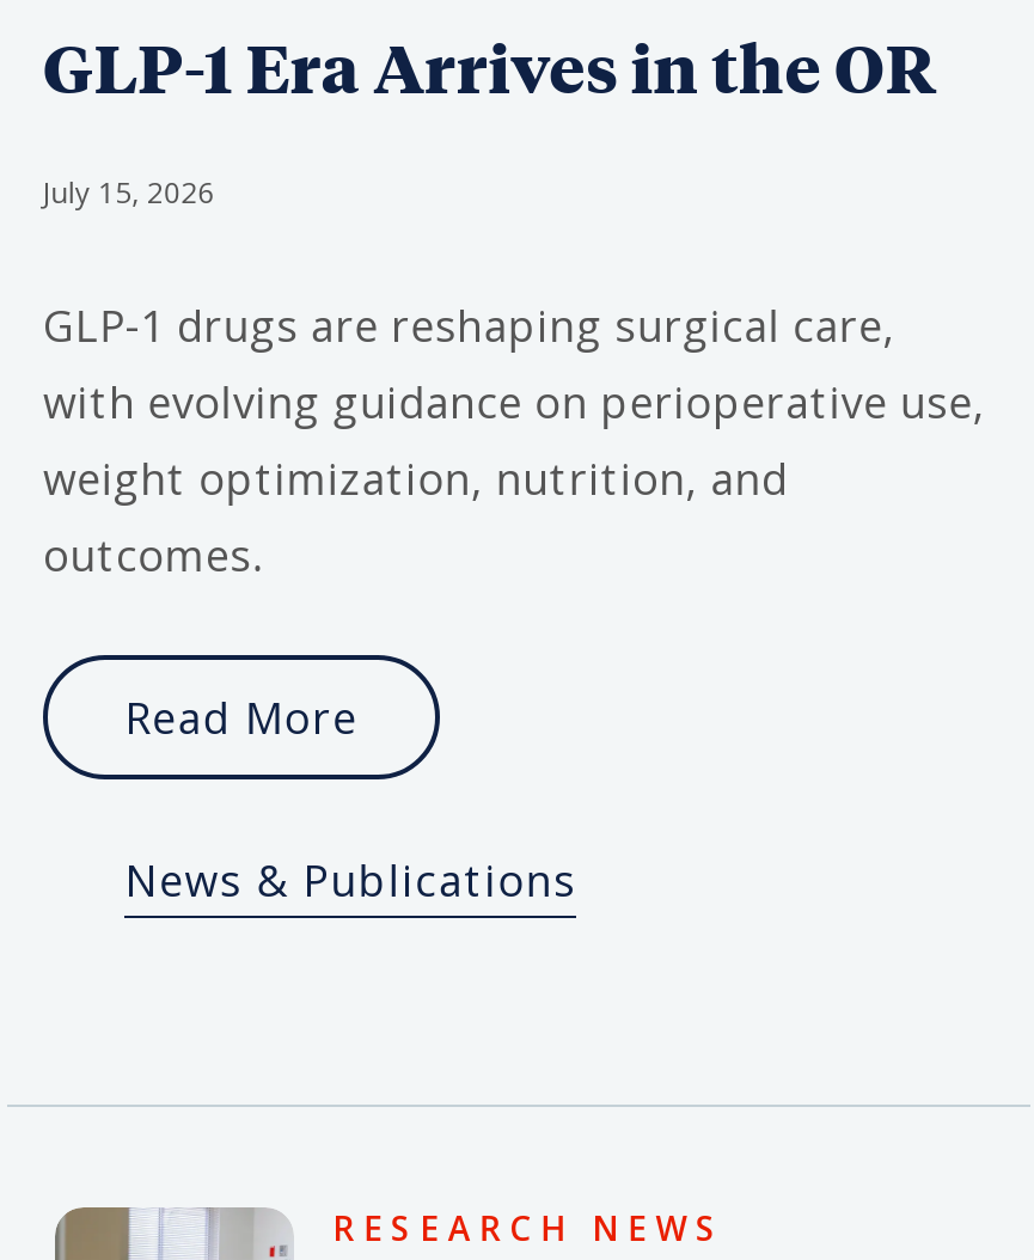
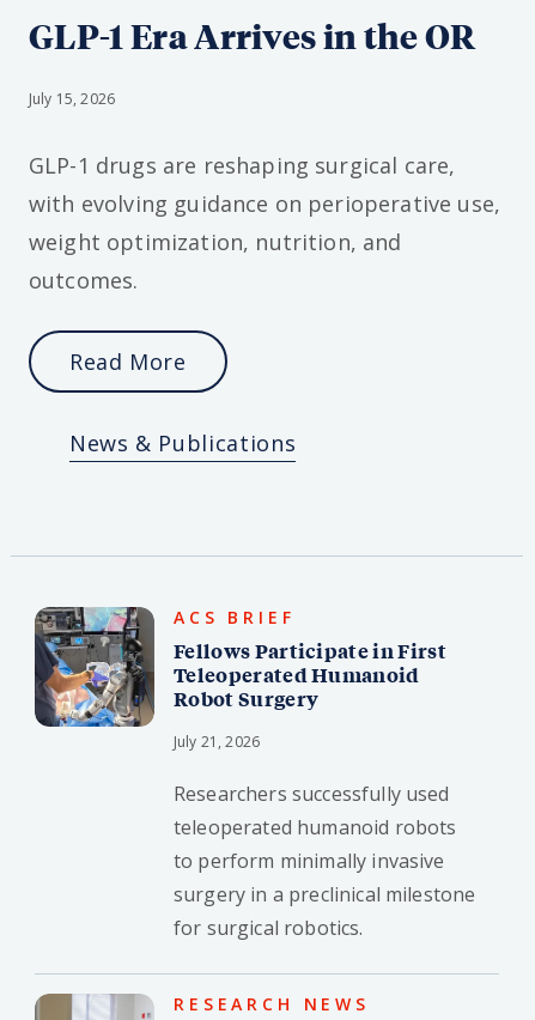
+ [image]
+ ACS BRIEF
+ Fellows Participate in First
+ Teleoperated Humanoid
+ Robot Surgery
+ July 21, 2026
+ Researchers successfully used
+ teleoperated humanoid robots
+ to perform minimally invasive
+ surgery in a preclinical milestone
+ for surgical robotics.
